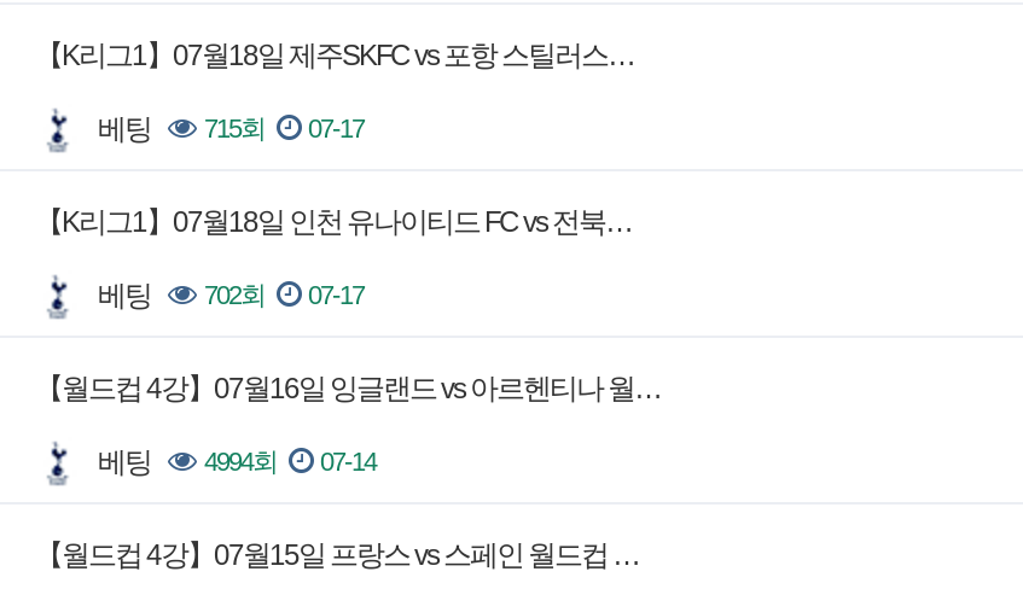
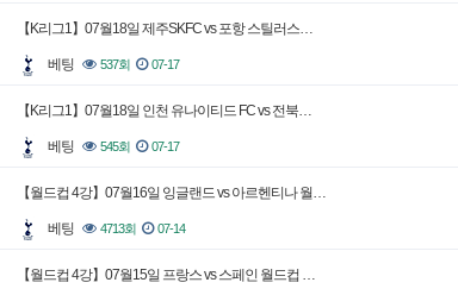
- 베팅 715회 07-17
+ 베팅 537회 07-17

- 베팅 702회 07-17
+ 베팅 545회 07-17

- 베팅 4994회 07-14
+ 베팅 4713회 07-14
